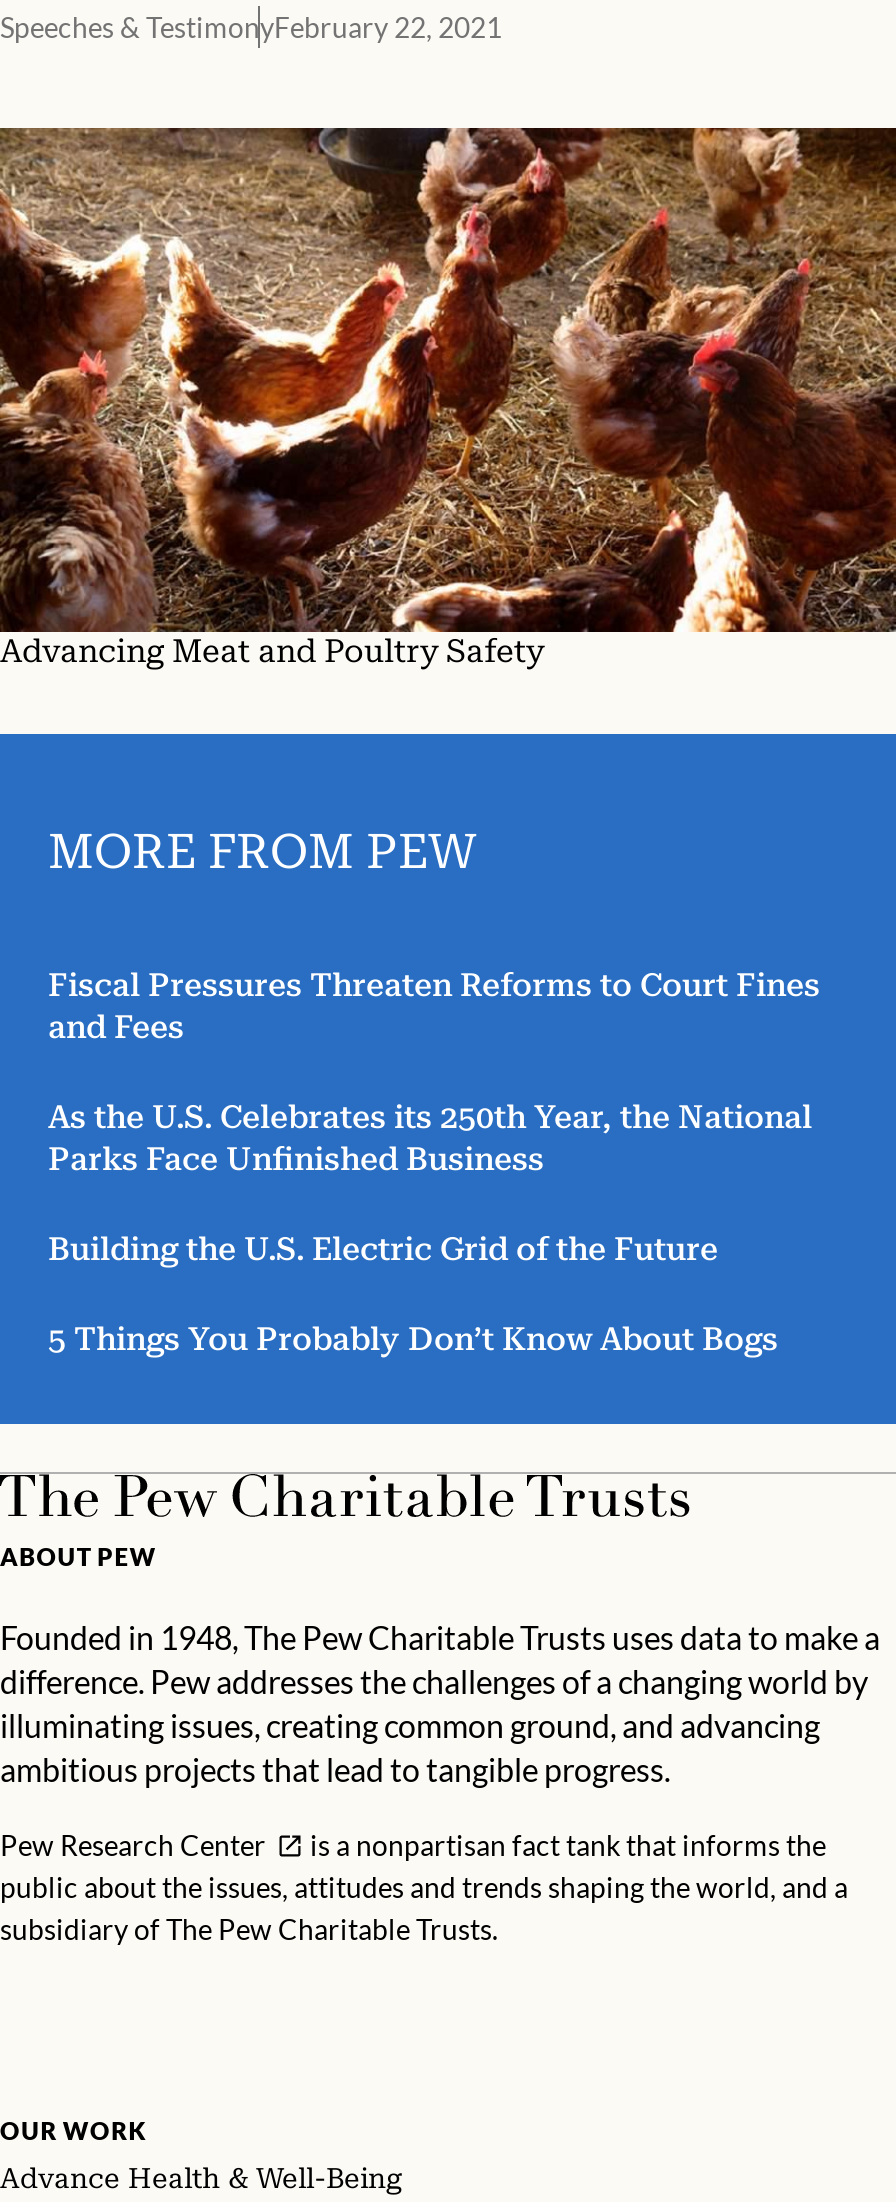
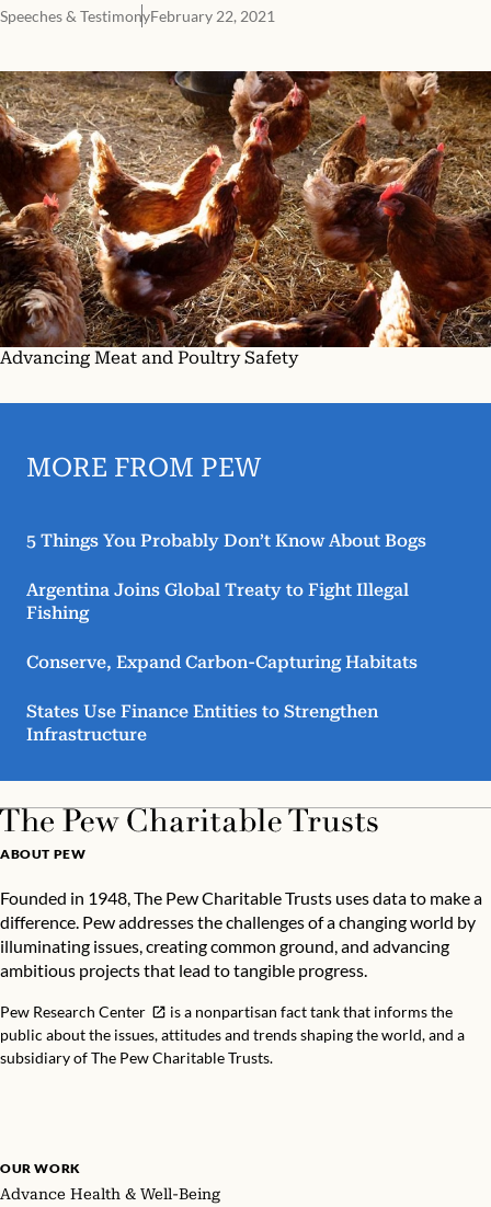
- Fiscal Pressures Threaten Reforms to Court Fines
- and Fees
- As the U.S. Celebrates its 250th Year, the National
- Parks Face Unfinished Business
- Building the U.S. Electric Grid of the Future

moved up: 5 Things You Probably Don’t Know About Bogs

+ Argentina Joins Global Treaty to Fight Illegal
+ Fishing
+ Conserve, Expand Carbon-Capturing Habitats
+ States Use Finance Entities to Strengthen
+ Infrastructure
